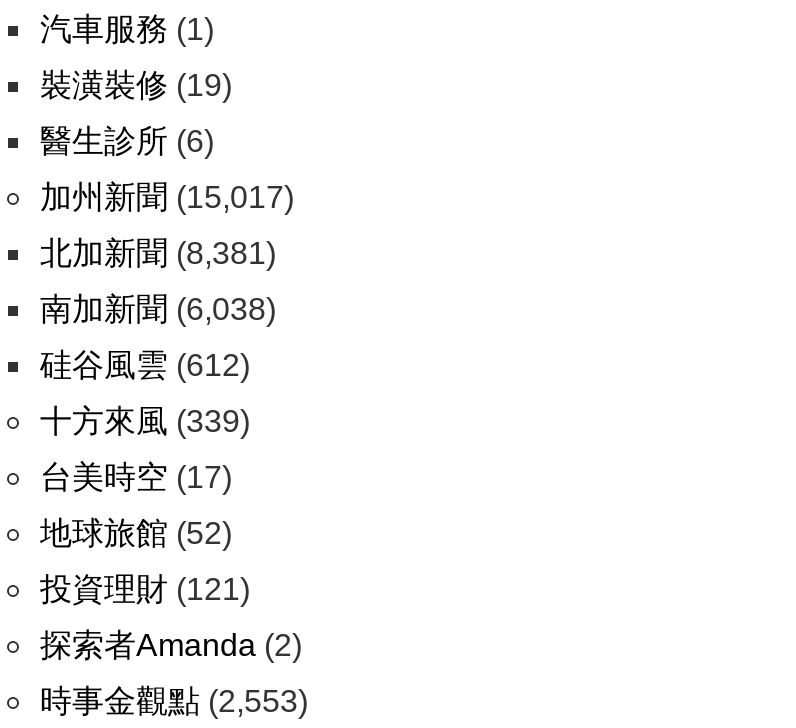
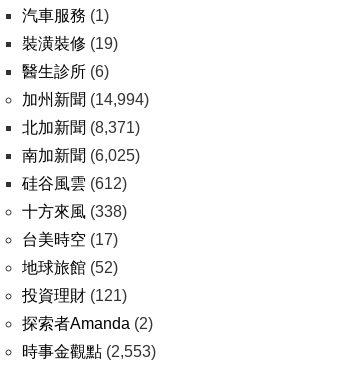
- 加州新聞(15,017)
+ 加州新聞(14,994)

- 北加新聞(8,381)
+ 北加新聞(8,371)

- 南加新聞(6,038)
+ 南加新聞(6,025)

- 十方來風(339)
+ 十方來風(338)
